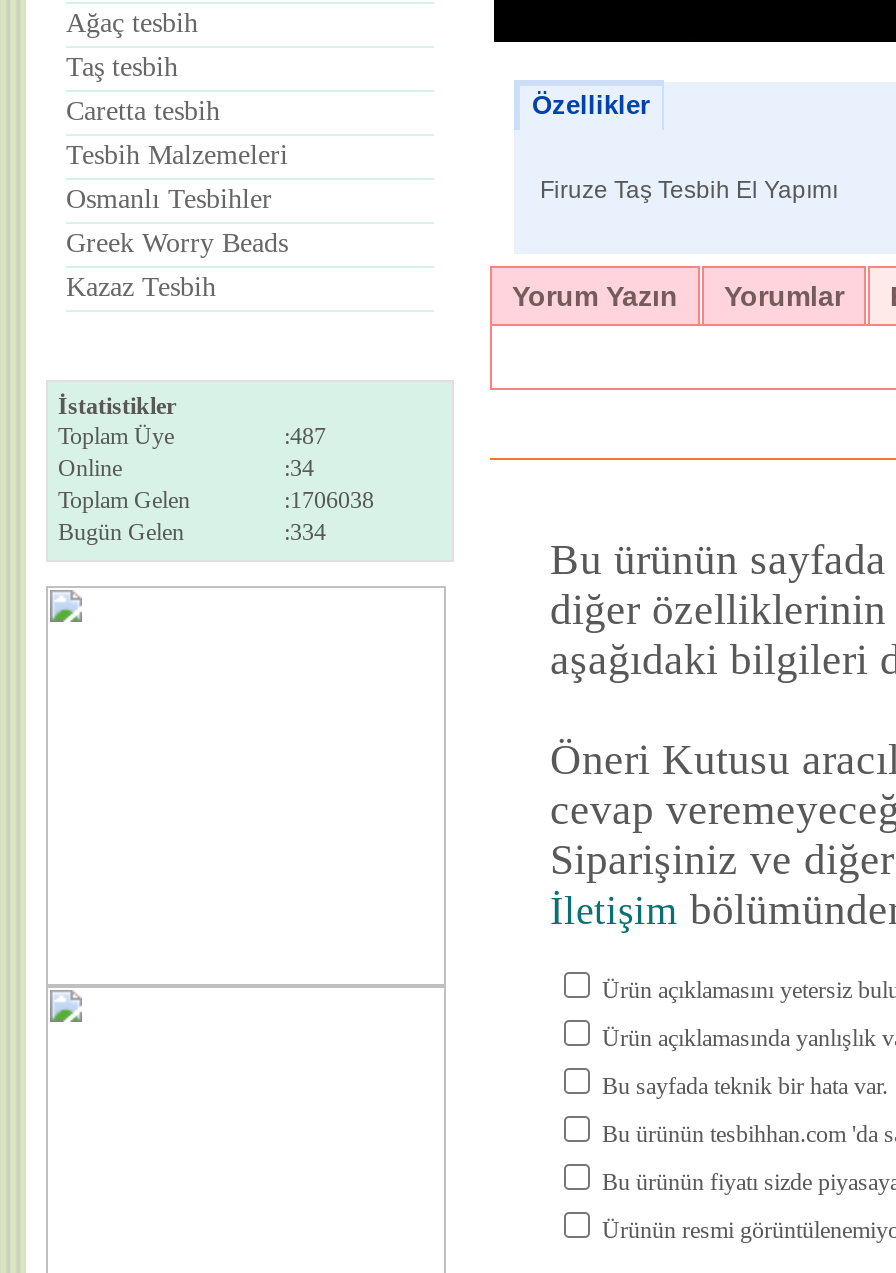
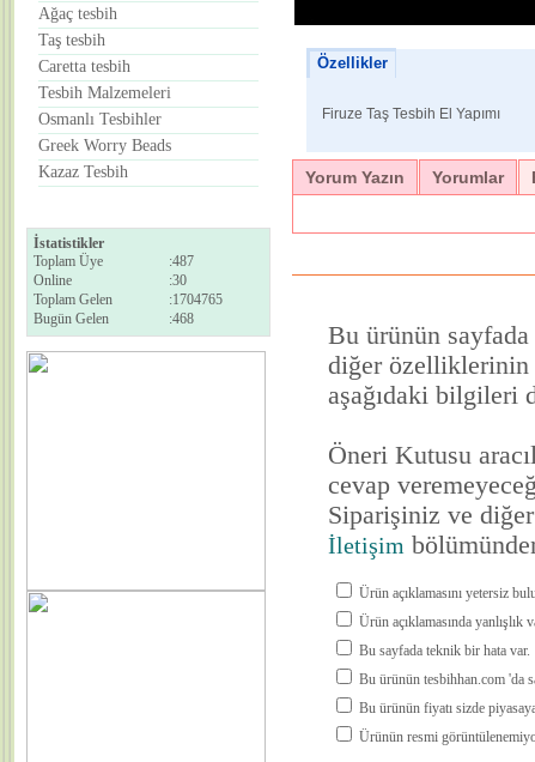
- :34
+ :30

- :1706038
+ :1704765

- :334
+ :468
